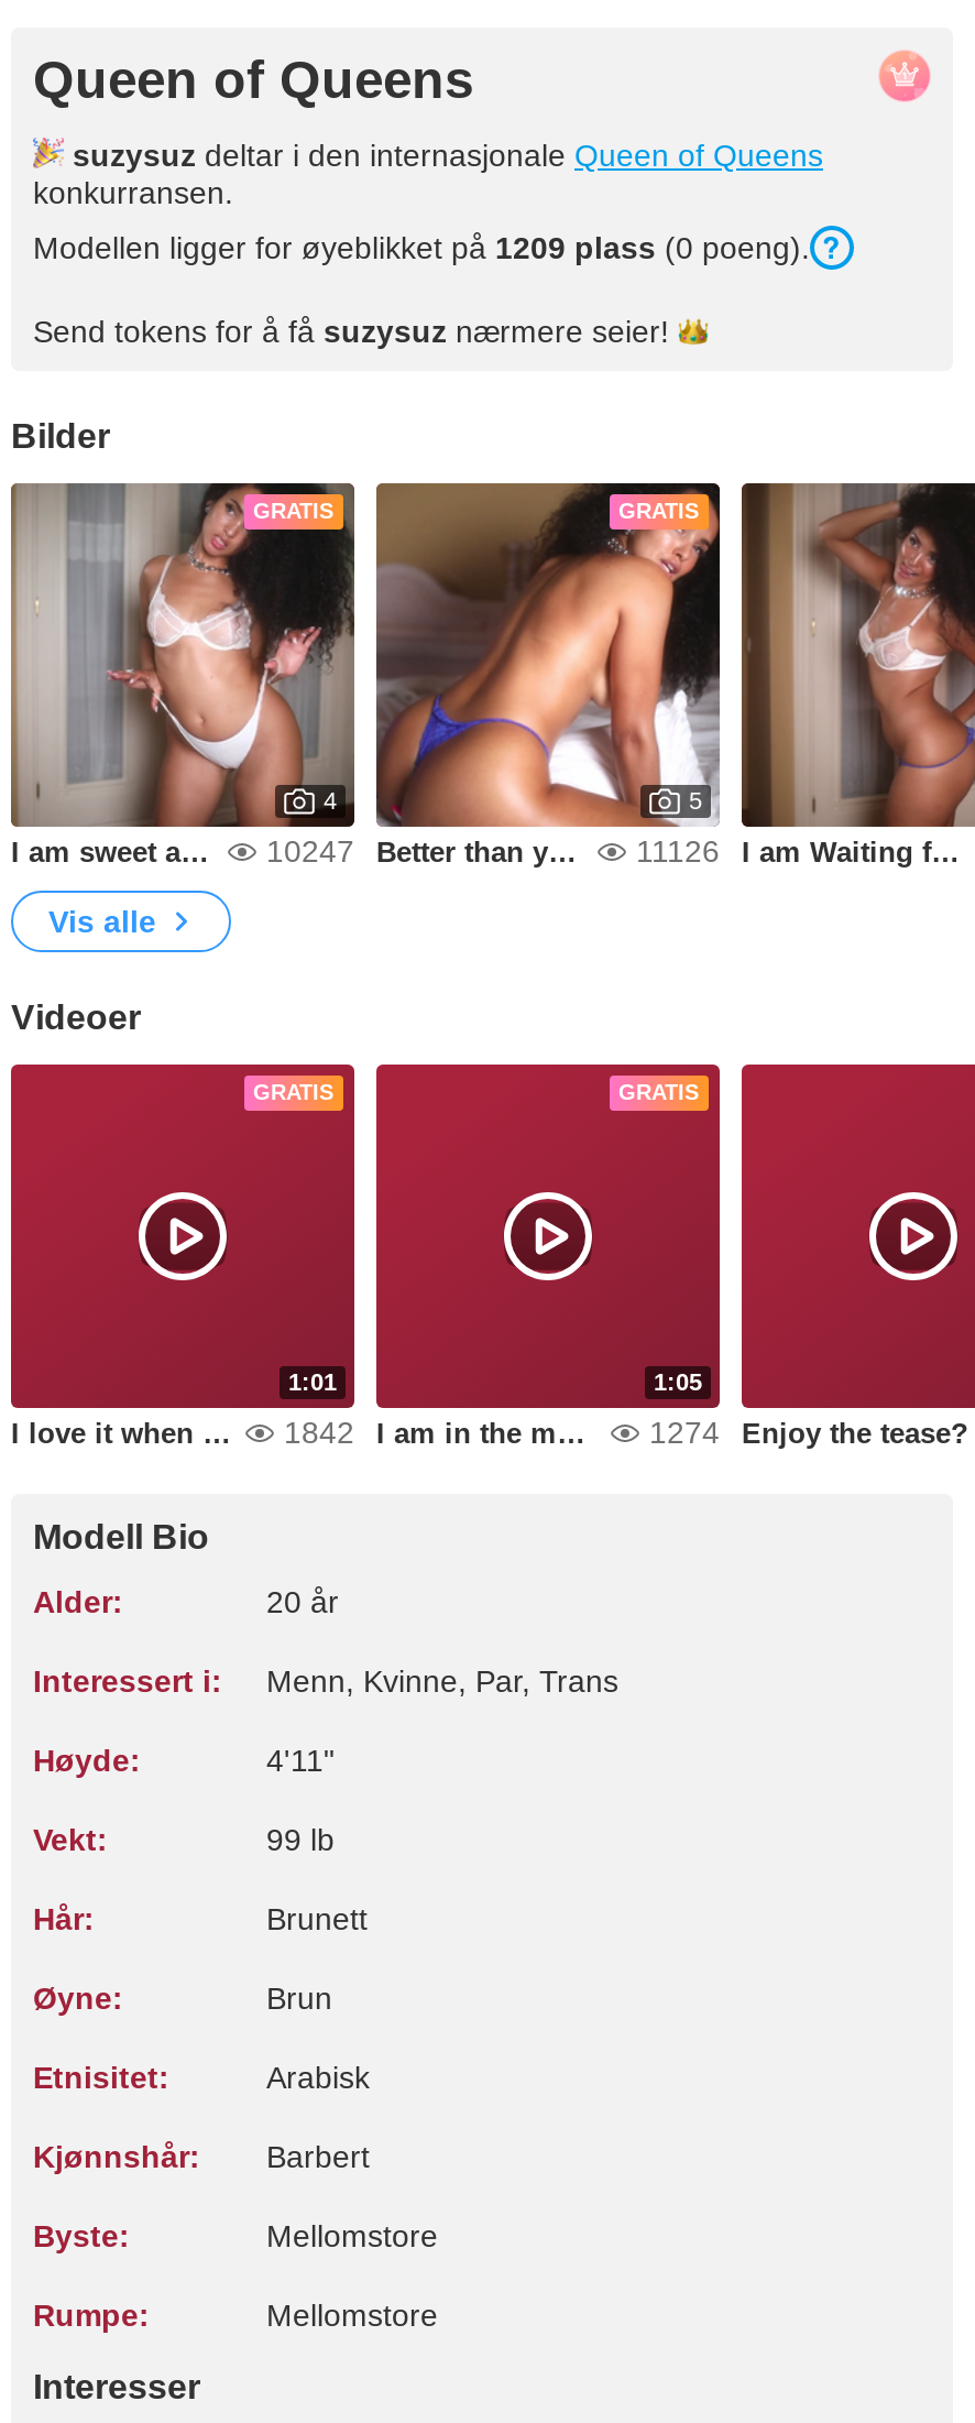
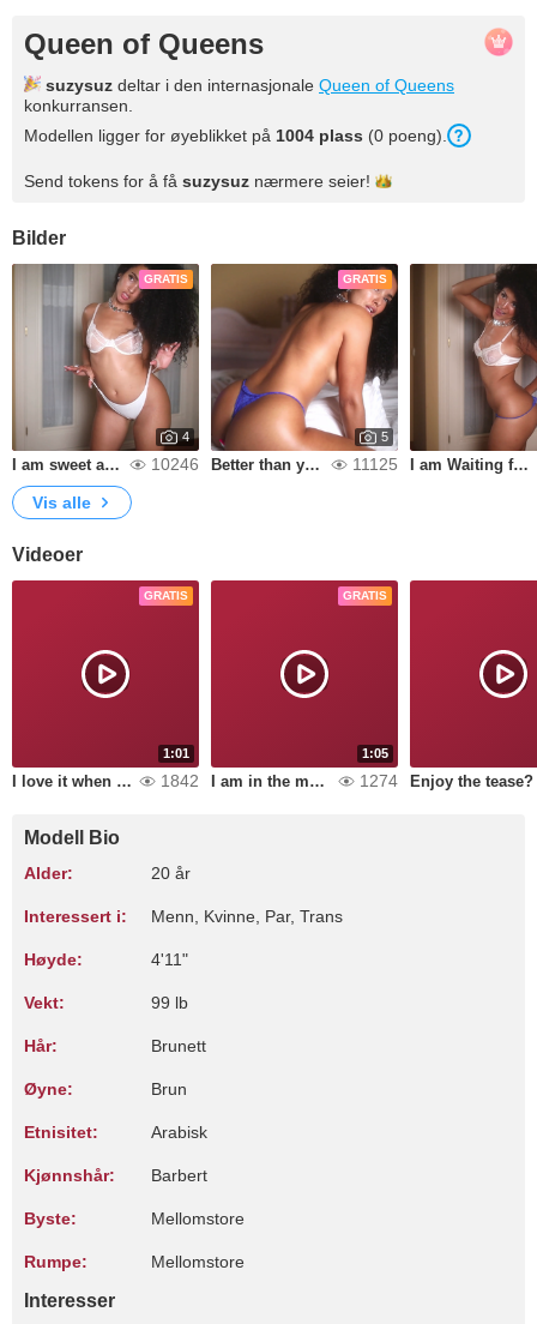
- Modellen ligger for øyeblikket på 1209 plass (0 poeng).
+ Modellen ligger for øyeblikket på 1004 plass (0 poeng).

- 10247
+ 10246

- 11126
+ 11125
